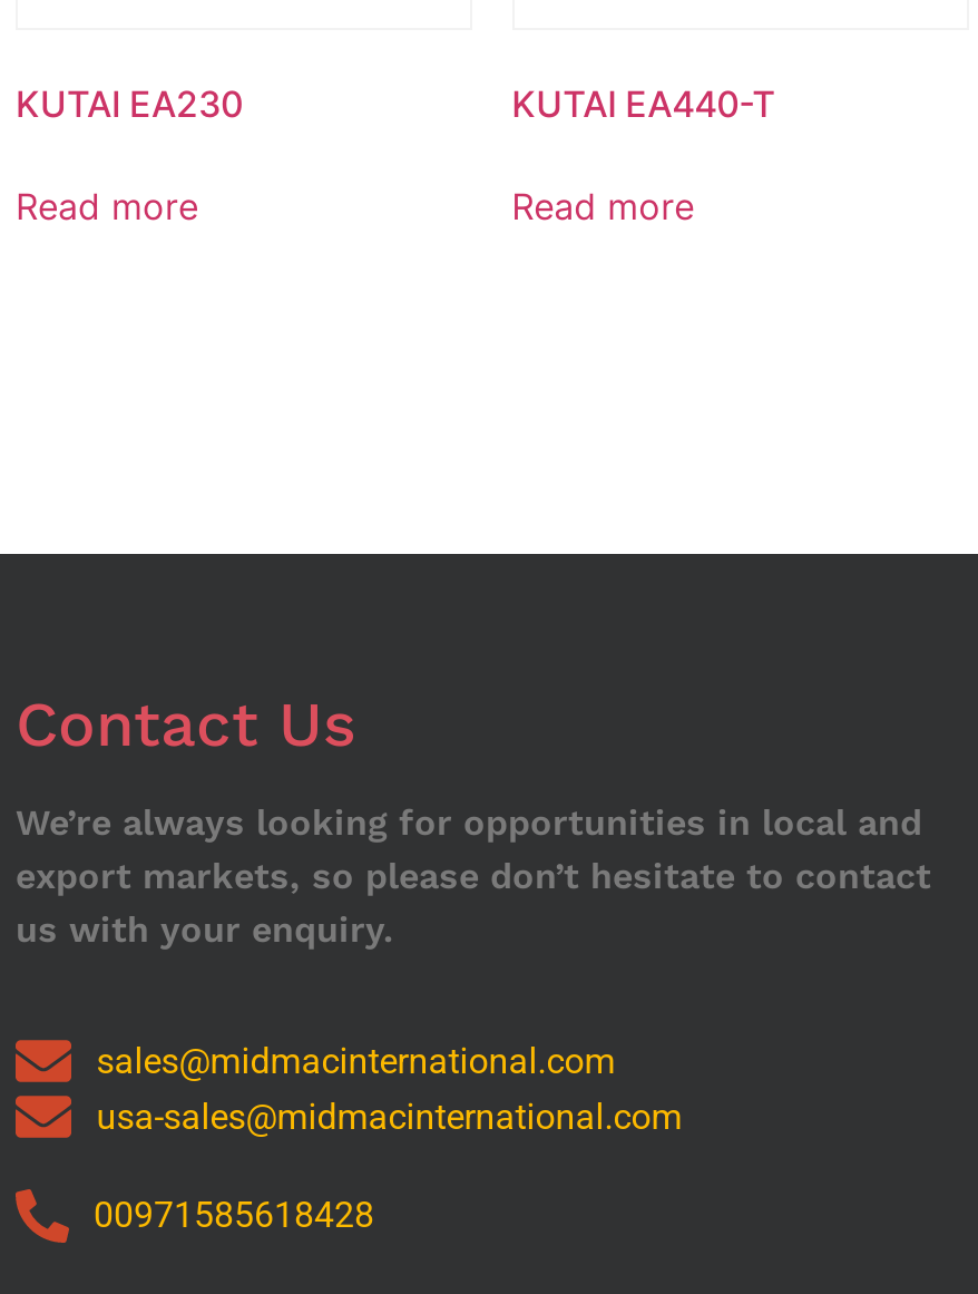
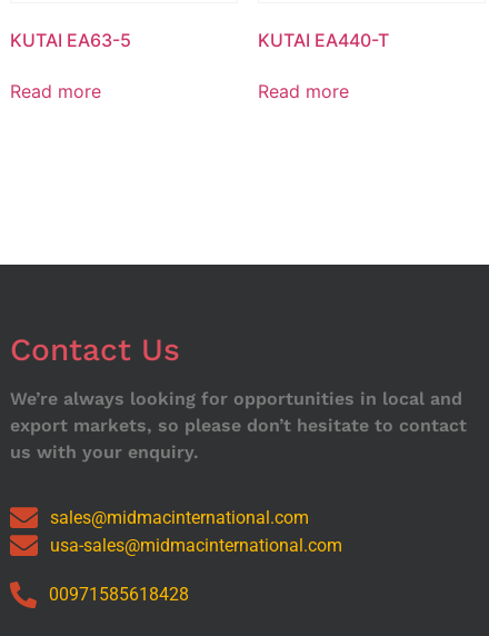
- KUTAI EA230
+ KUTAI EA63-5
